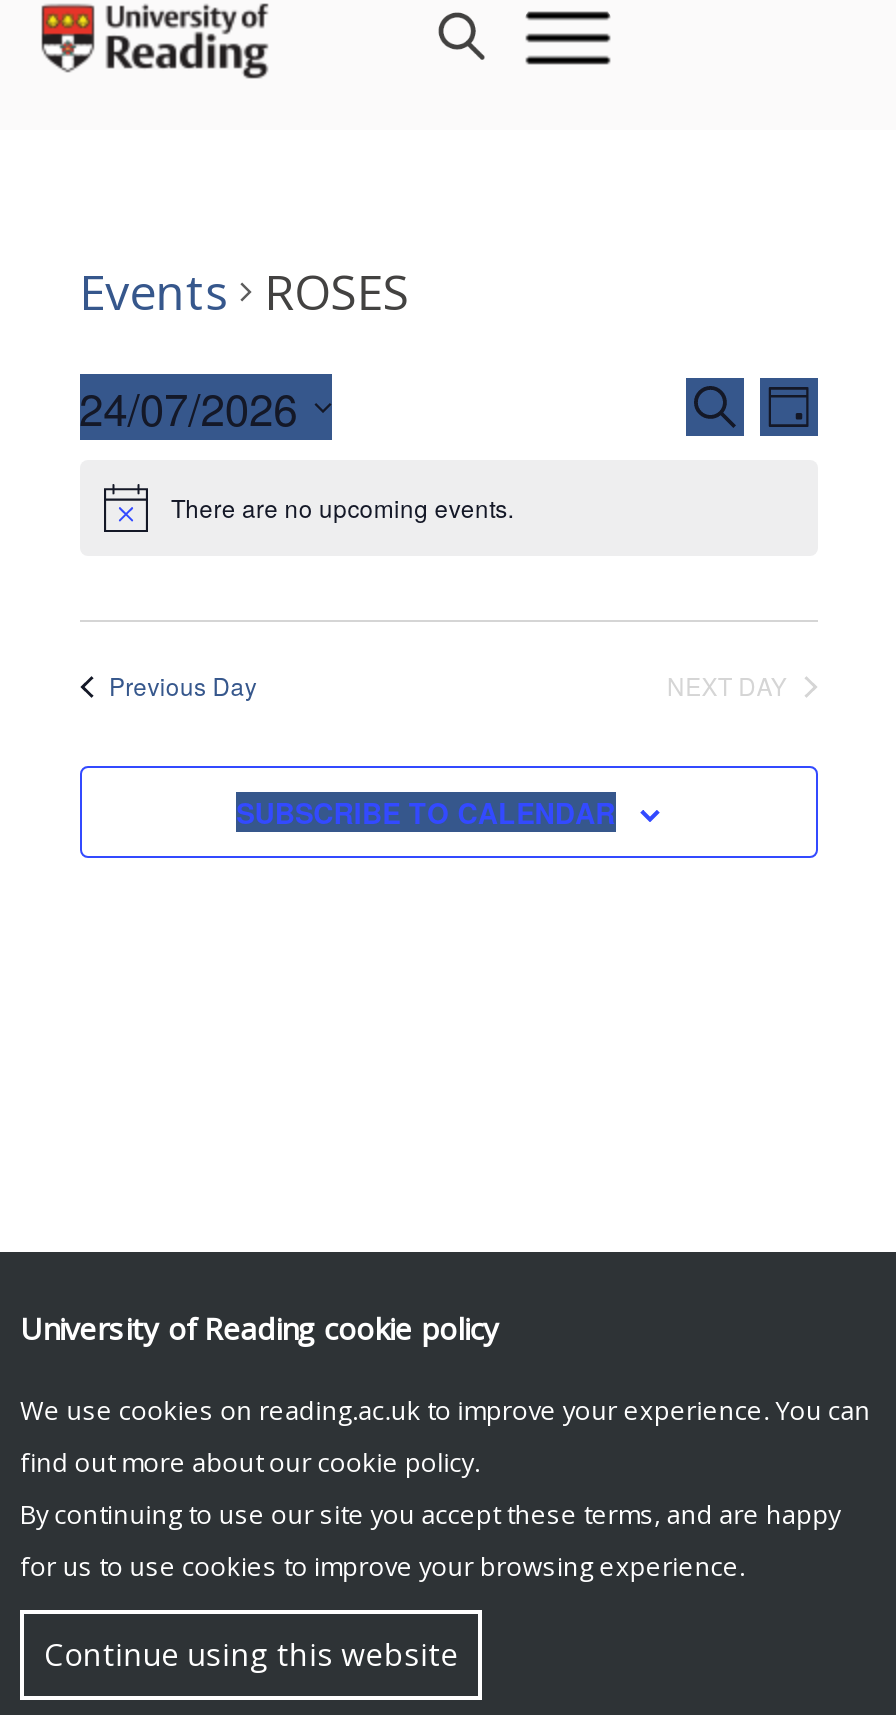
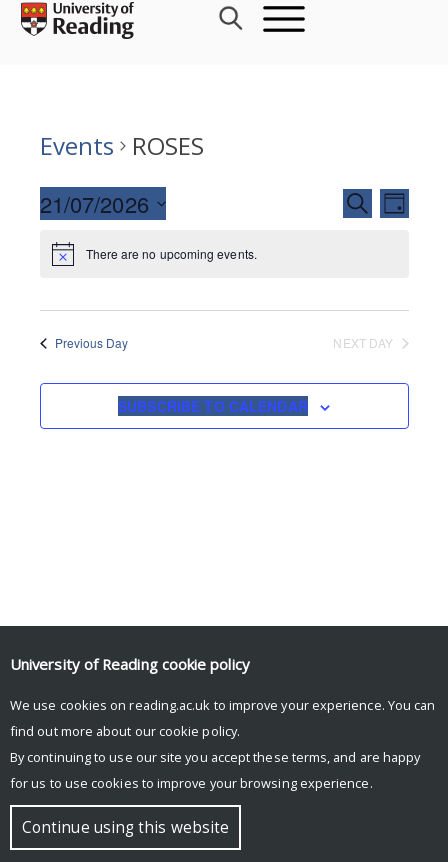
- 24/07/2026
+ 21/07/2026
